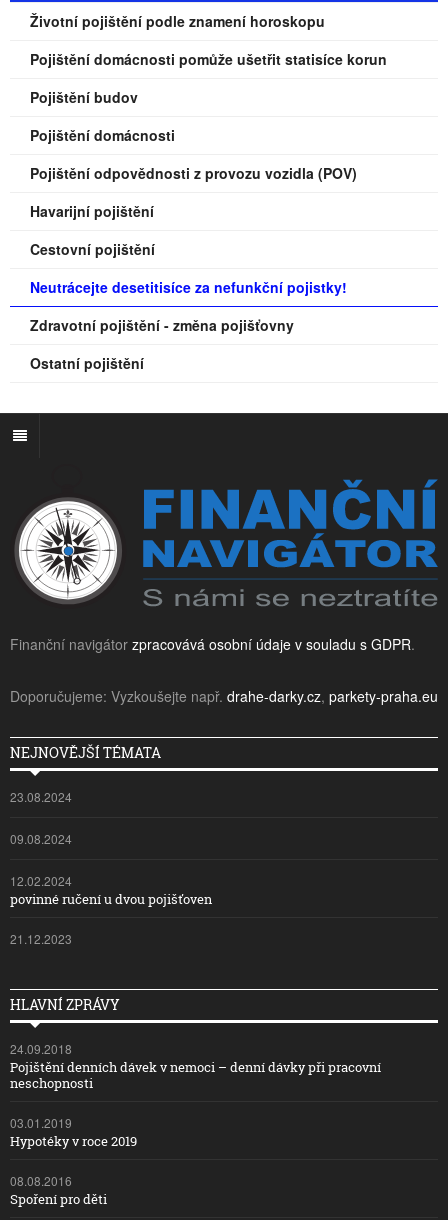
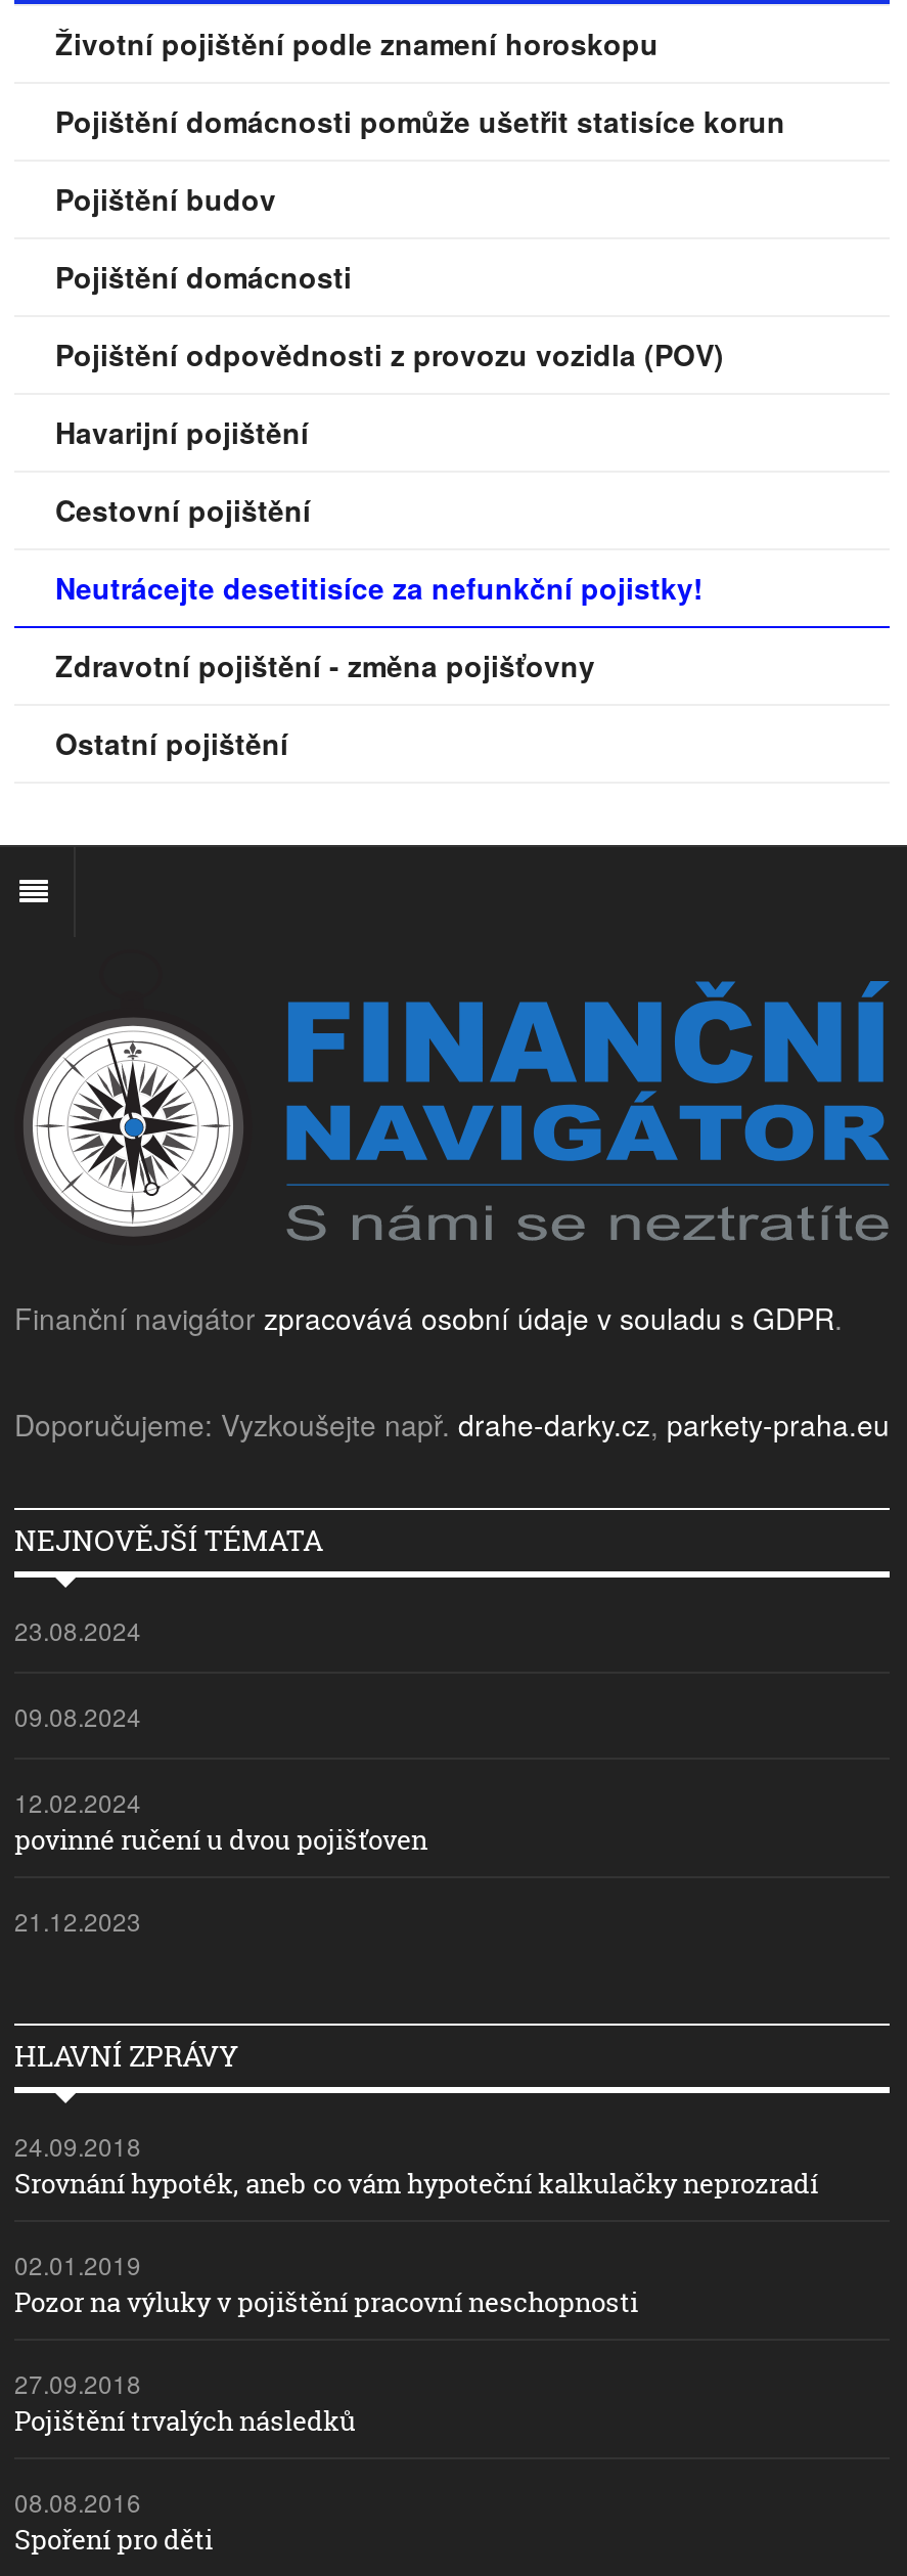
- Pojištění denních dávek v nemoci – denní dávky při pracovní
- neschopnosti
- 03.01.2019
- Hypotéky v roce 2019
+ Srovnání hypoték, aneb co vám hypoteční kalkulačky neprozradí
+ 02.01.2019
+ Pozor na výluky v pojištění pracovní neschopnosti
+ 27.09.2018
+ Pojištění trvalých následků
